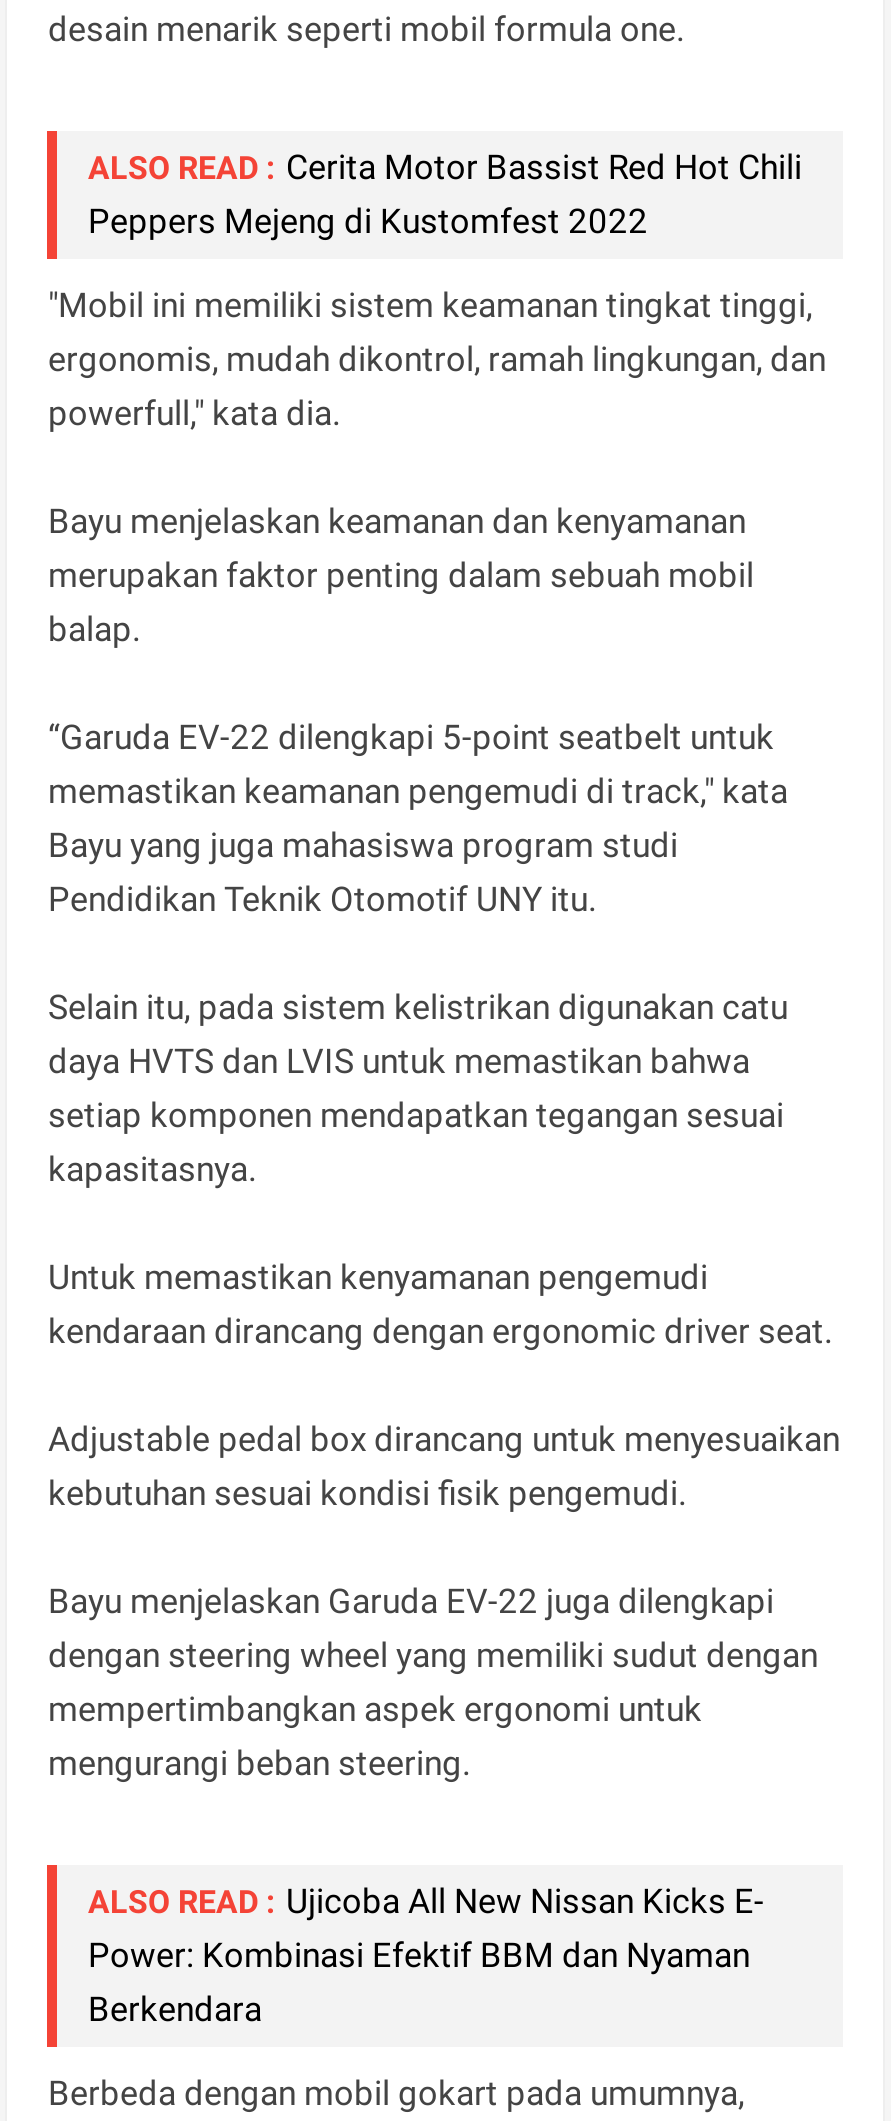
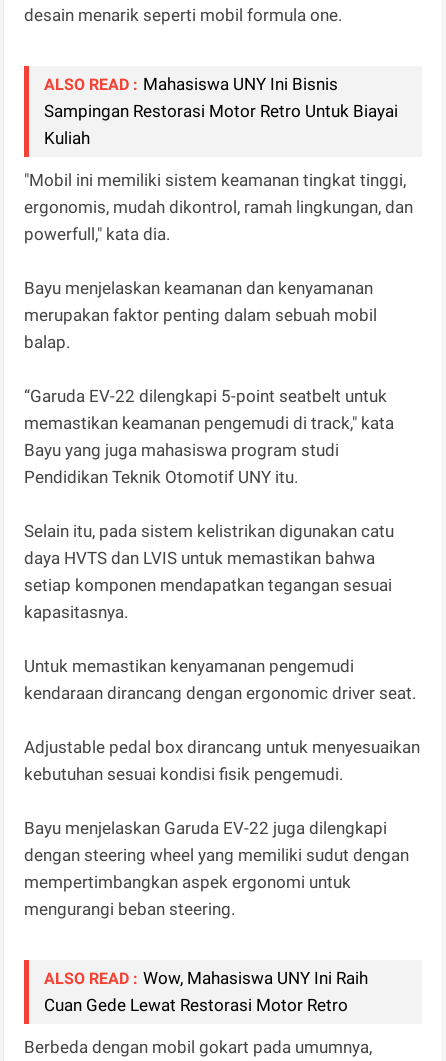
- ALSO READ : Cerita Motor Bassist Red Hot Chili
- Peppers Mejeng di Kustomfest 2022
+ ALSO READ : Mahasiswa UNY Ini Bisnis
+ Sampingan Restorasi Motor Retro Untuk Biayai
+ Kuliah

moved down: "Mobil ini memiliki sistem keamanan tingkat tinggi, | ergonomis, mudah dikontrol, ramah lingkungan, dan | powerfull," kata dia. | ... | mempertimbangkan aspek ergonomi untuk | mengurangi beban steering.

- ALSO READ : Ujicoba All New Nissan Kicks E-
- Power: Kombinasi Efektif BBM dan Nyaman
- Berkendara
+ ALSO READ : Wow, Mahasiswa UNY Ini Raih
+ Cuan Gede Lewat Restorasi Motor Retro
